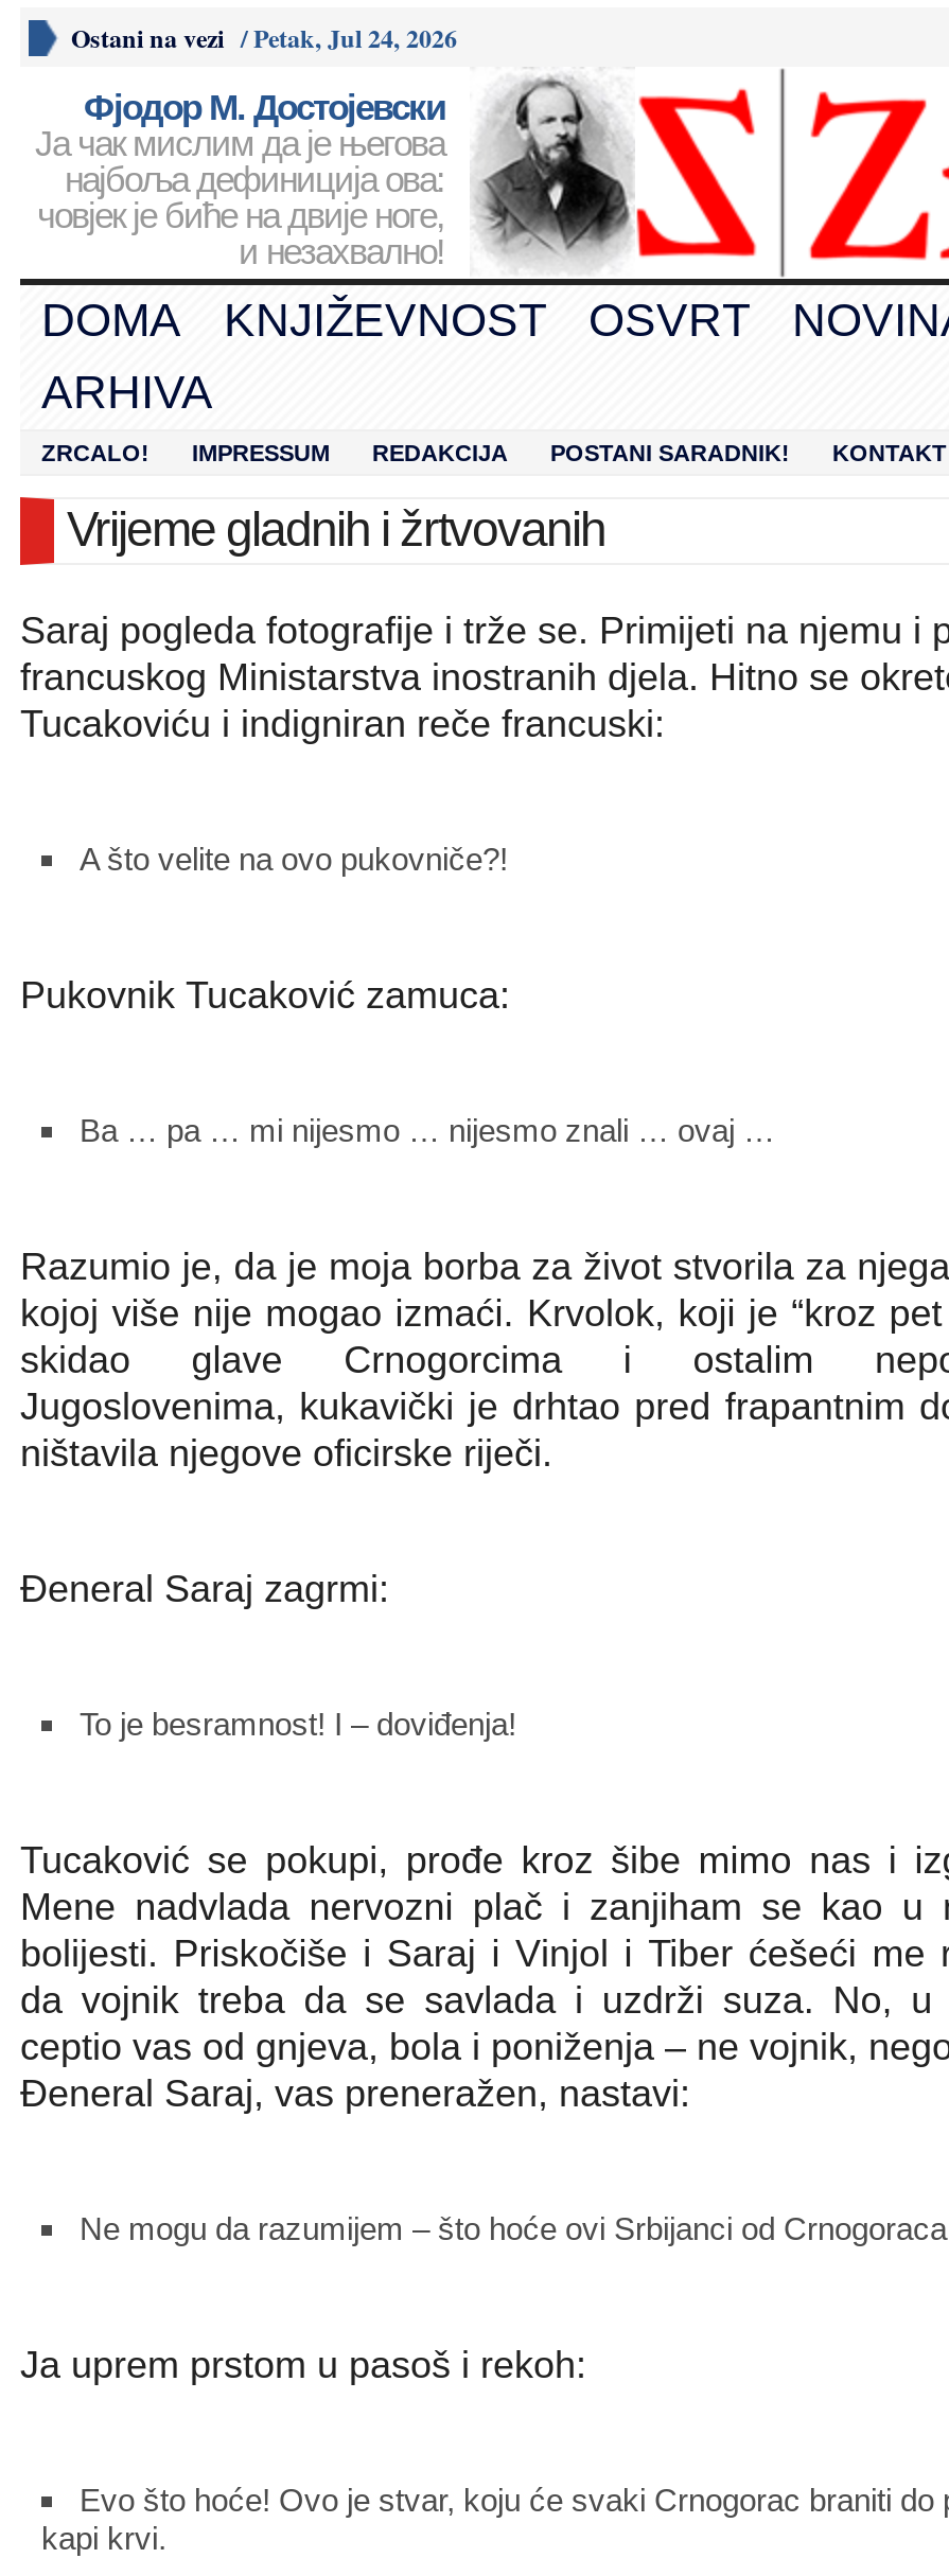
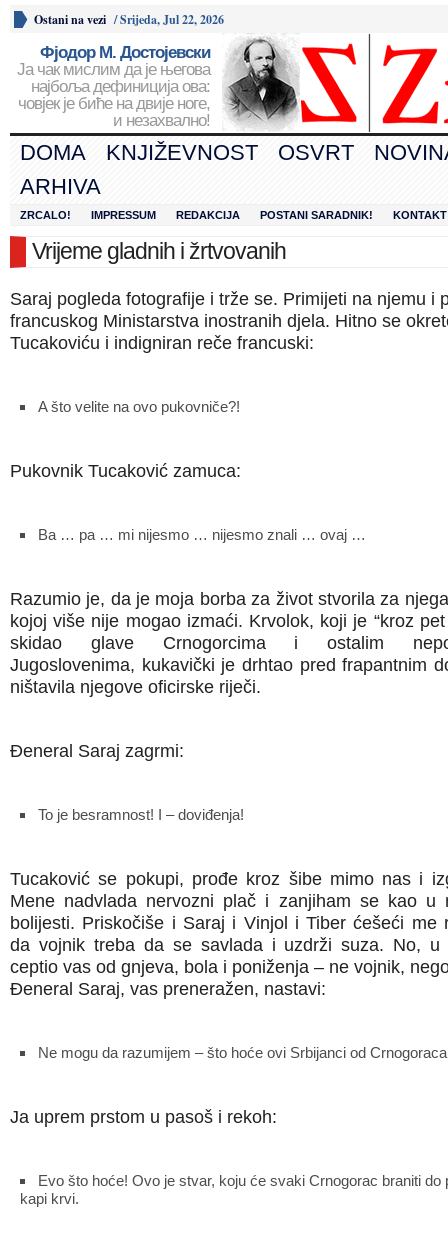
- Ostani na vezi / Petak, Jul 24, 2026
+ Ostani na vezi / Srijeda, Jul 22, 2026
